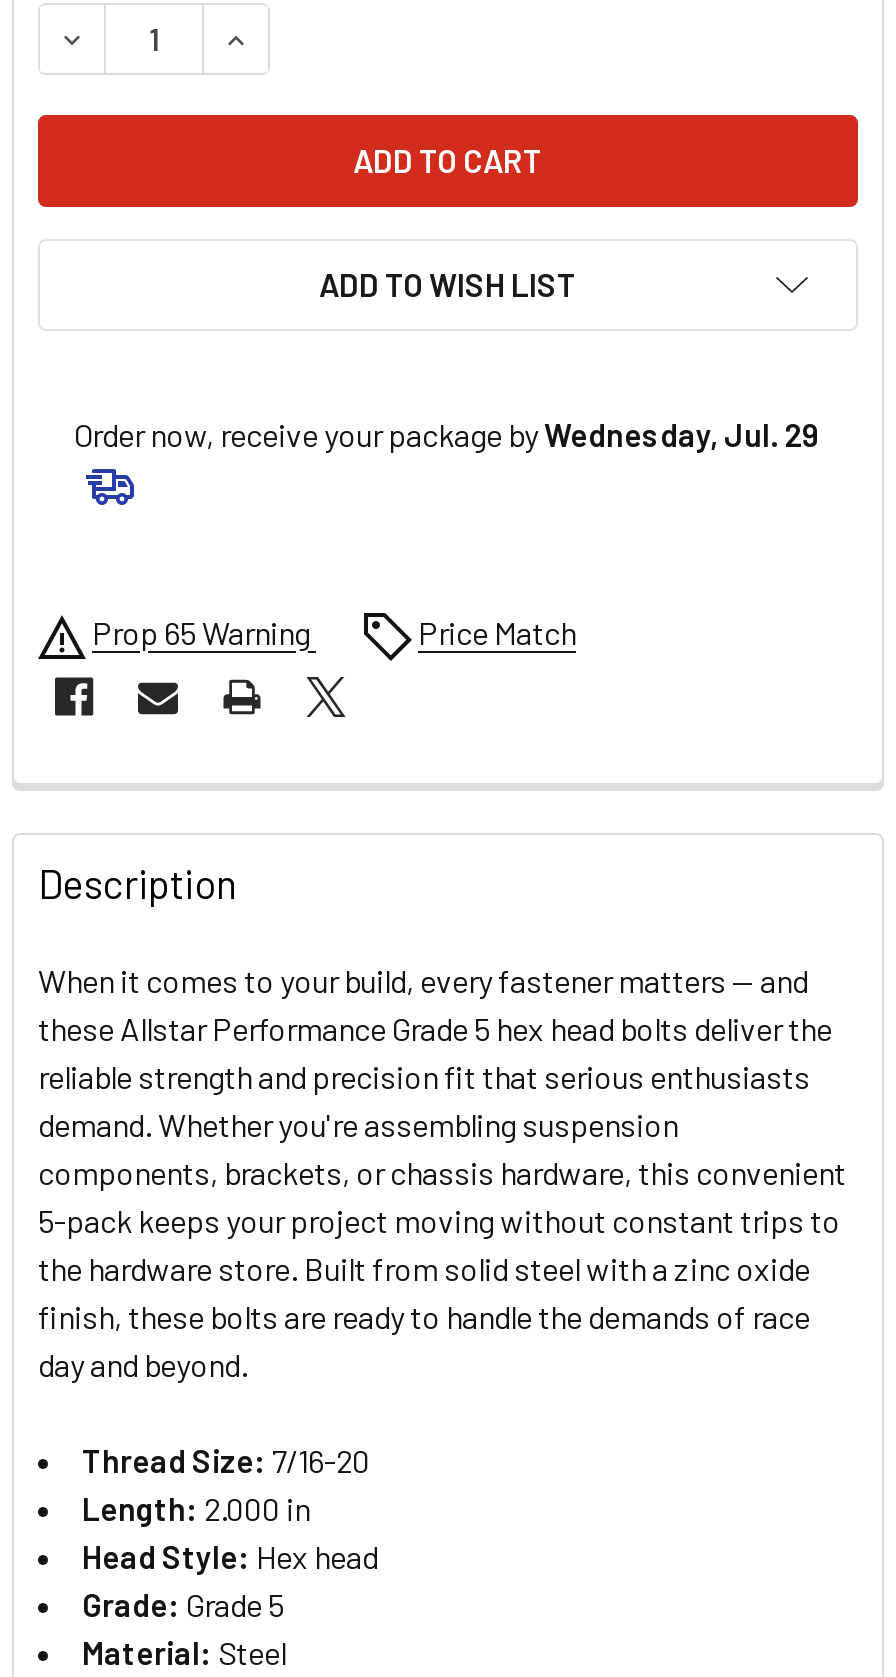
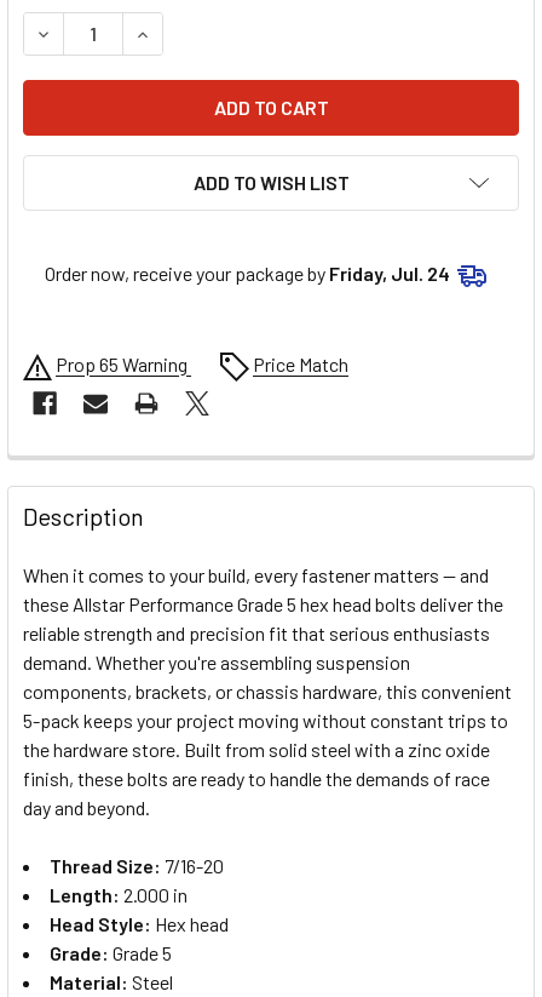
- Order now, receive your package by Wednesday, Jul. 29
+ Order now, receive your package by Friday, Jul. 24
